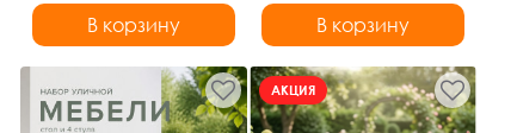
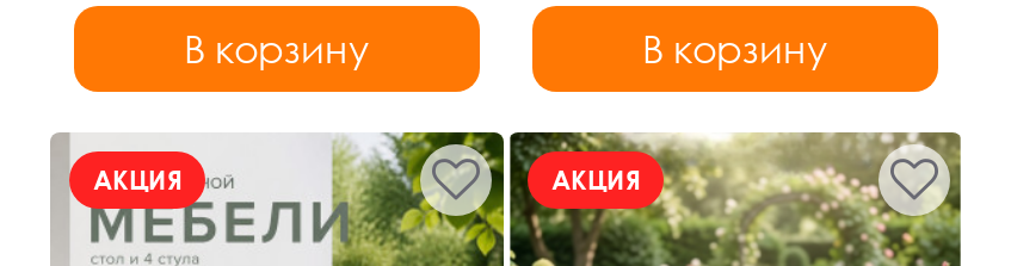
+ АКЦИЯ
